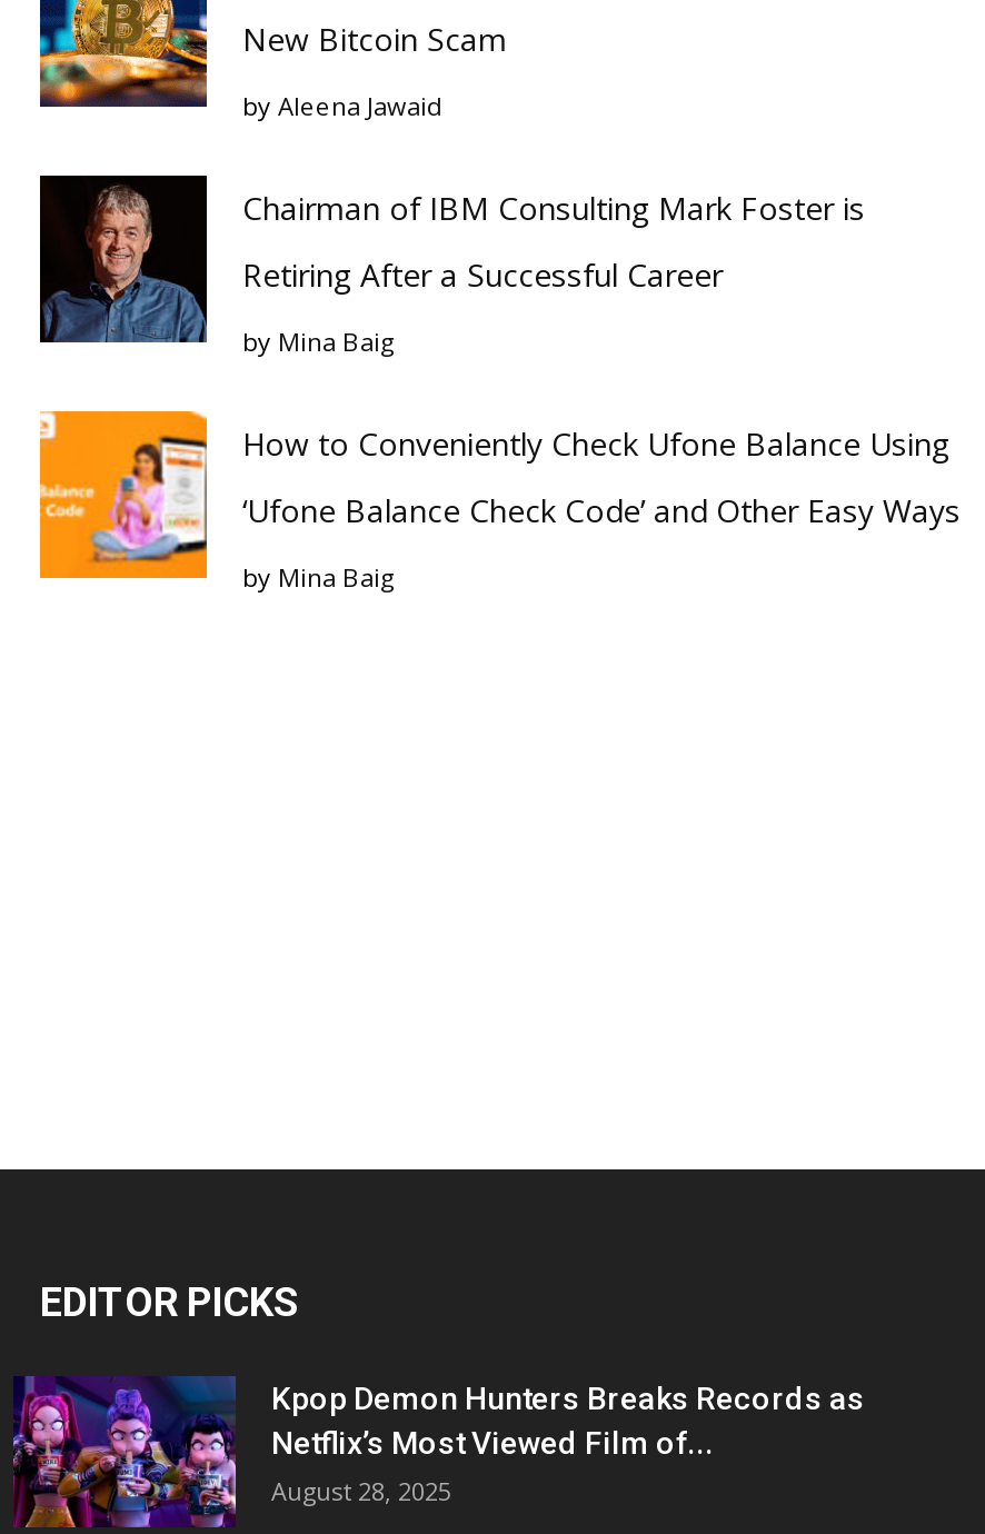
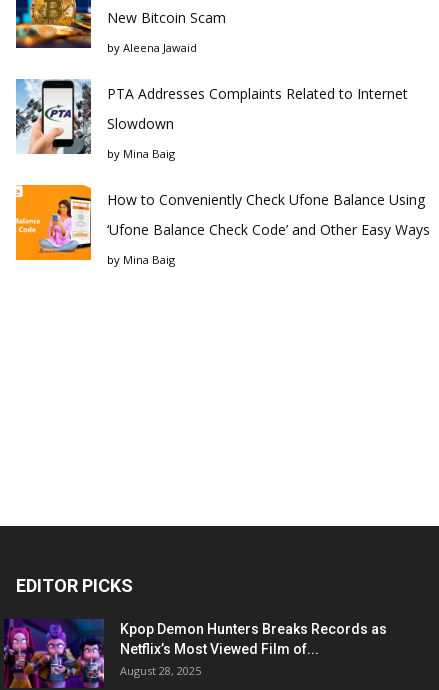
- [image]
- Chairman of IBM Consulting Mark Foster is
+ [image]
+ PTA Addresses Complaints Related to Internet

- Retiring After a Successful Career
+ Slowdown
